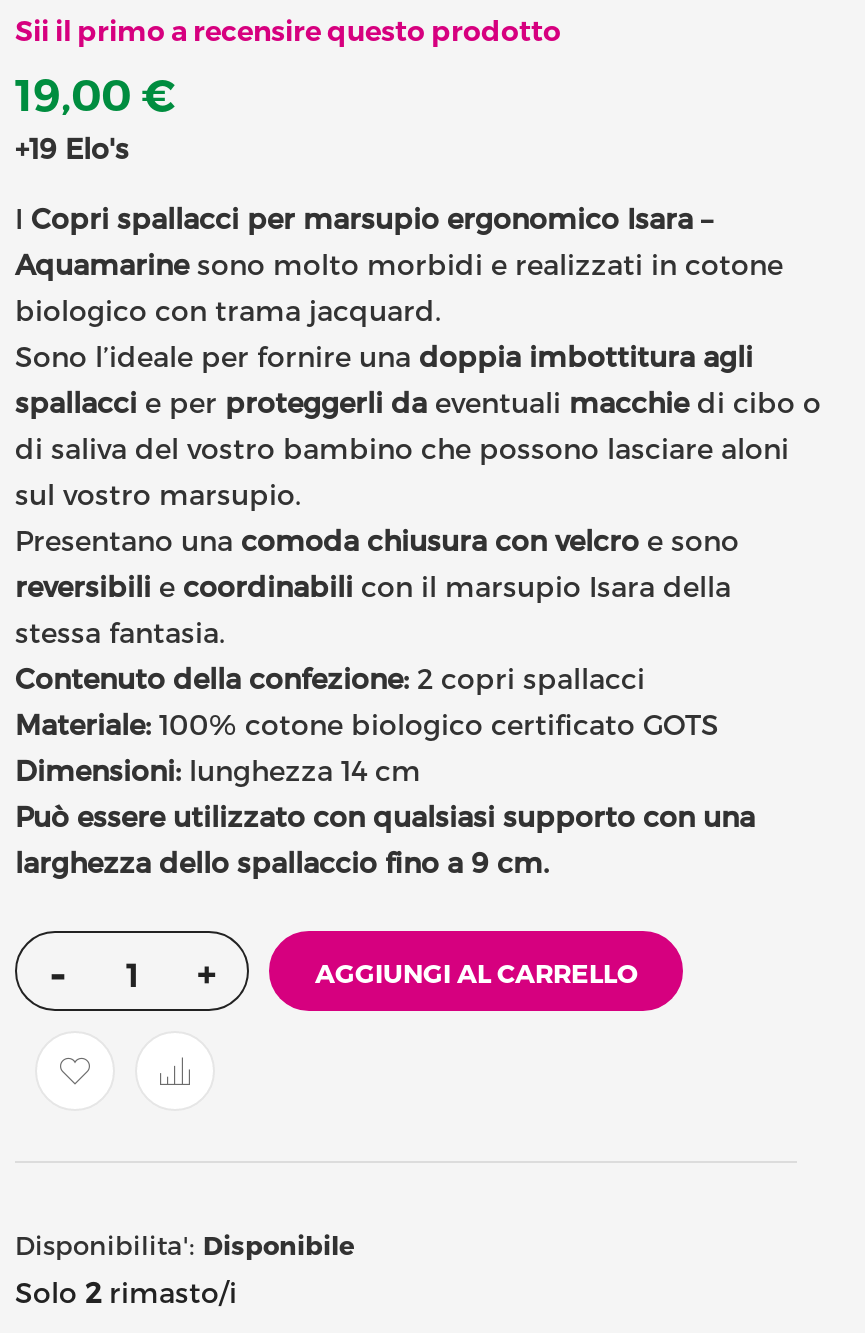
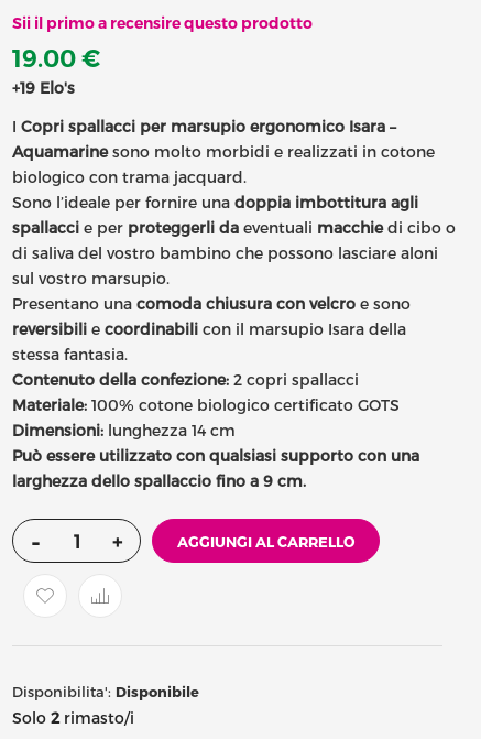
- 19,00 €
+ 19.00 €
